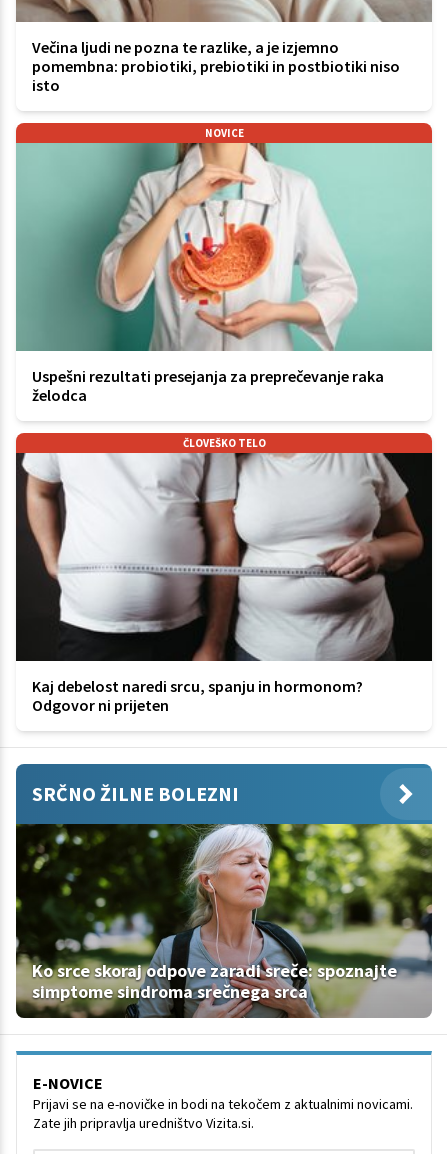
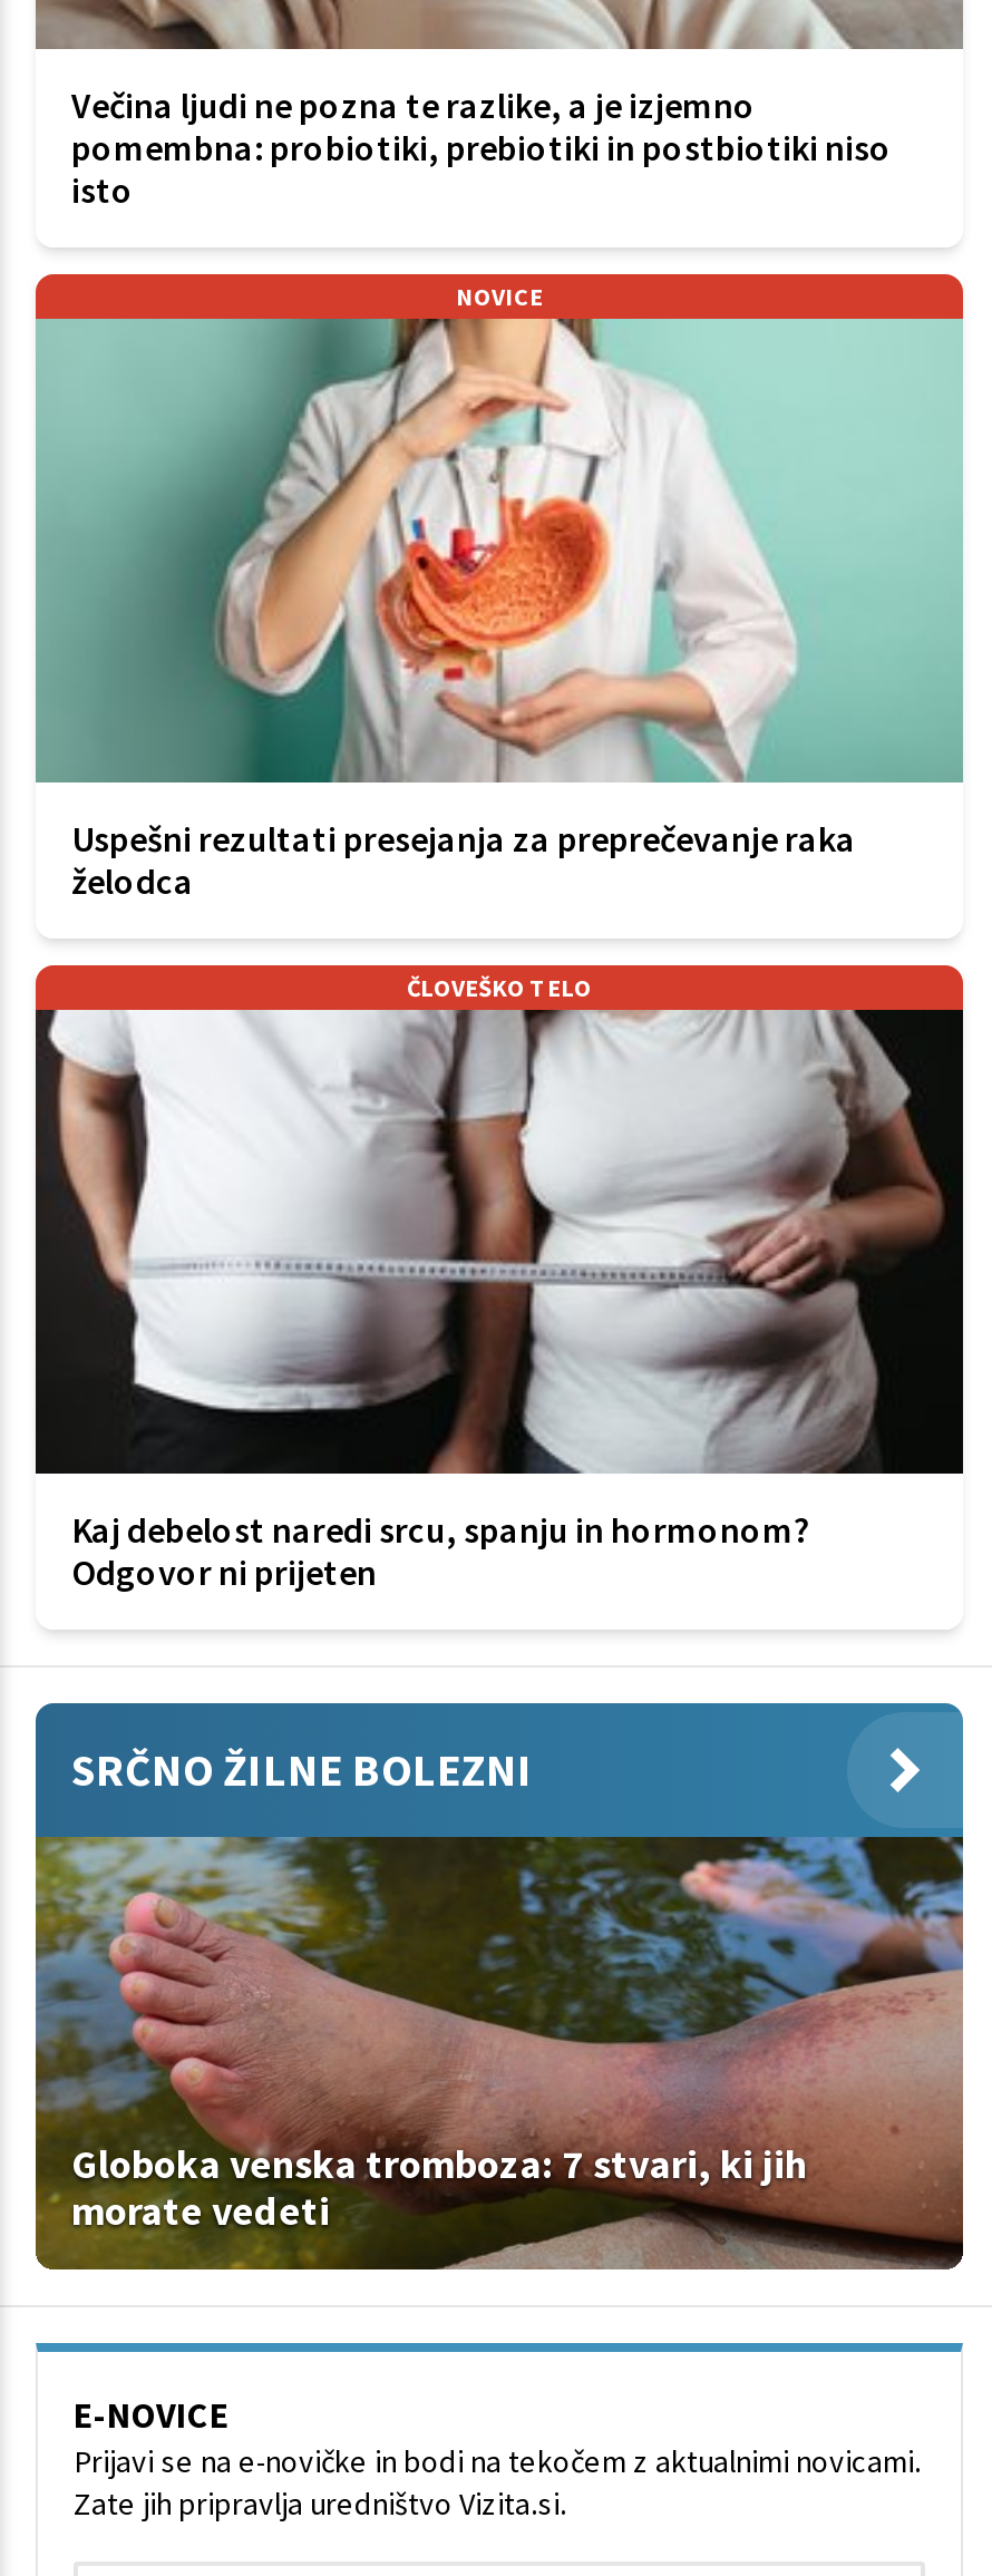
- [image]
- Ko srce skoraj odpove zaradi sreče: spoznajte
- simptome sindroma srečnega srca
+ [image]
+ Globoka venska tromboza: 7 stvari, ki jih
+ morate vedeti
